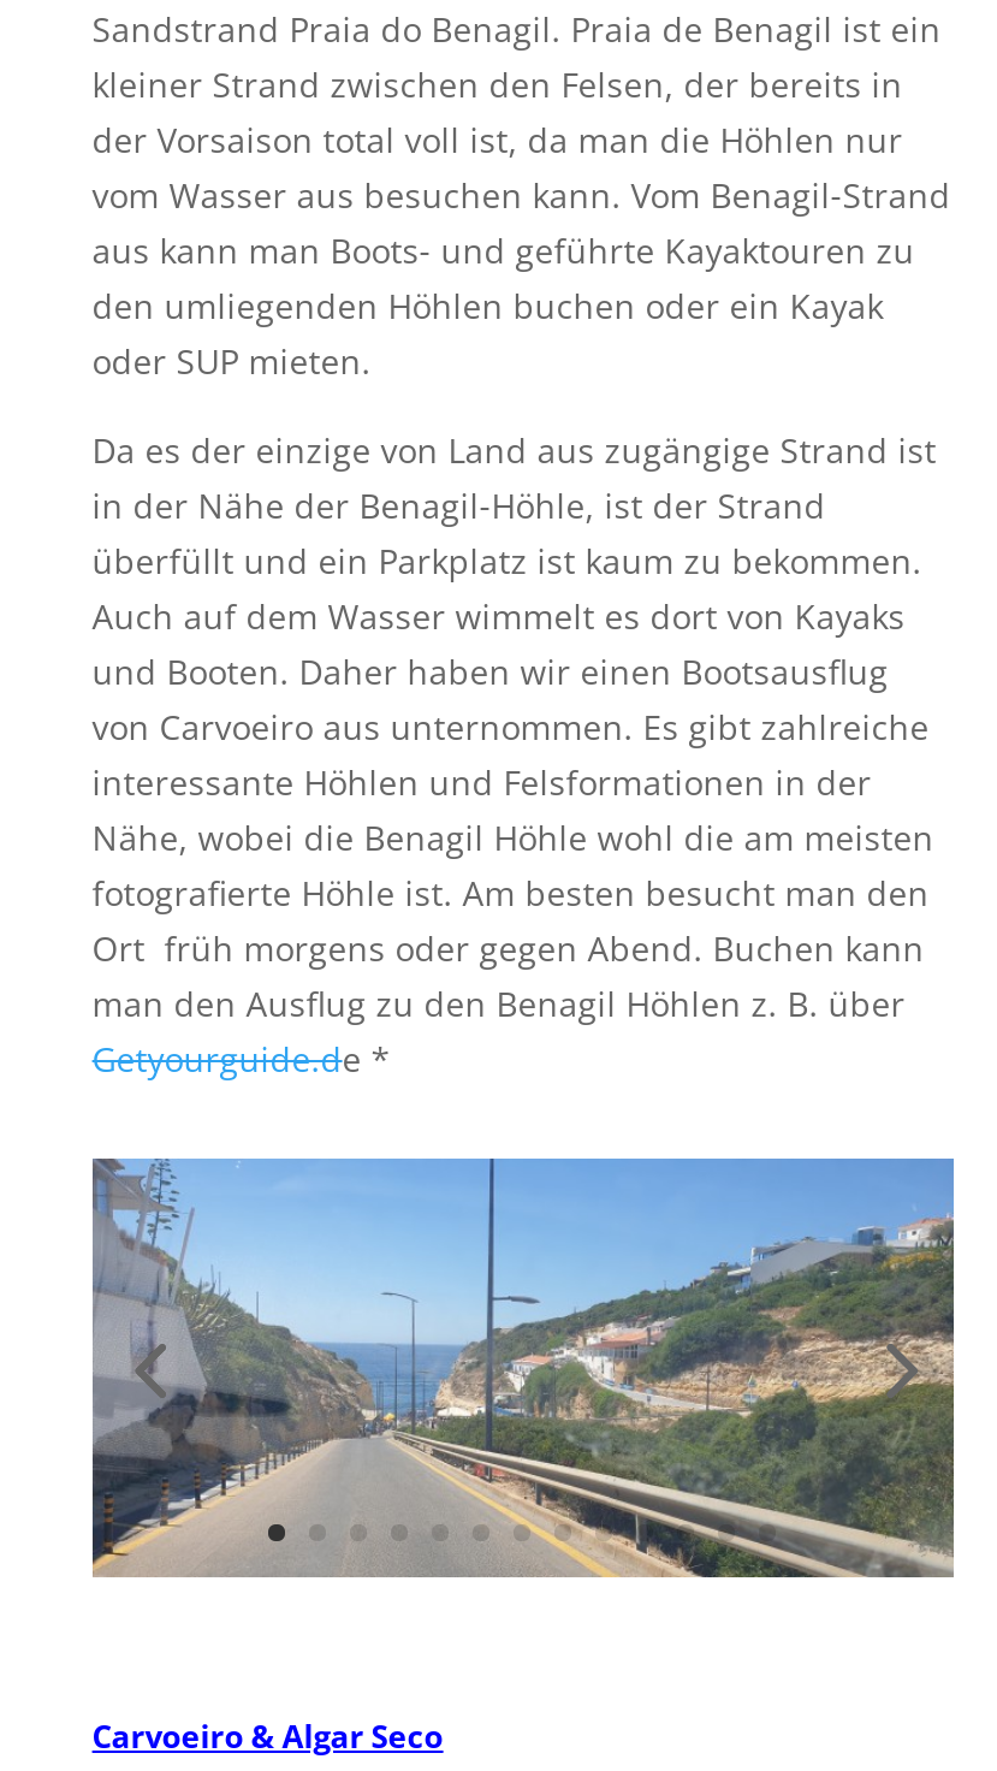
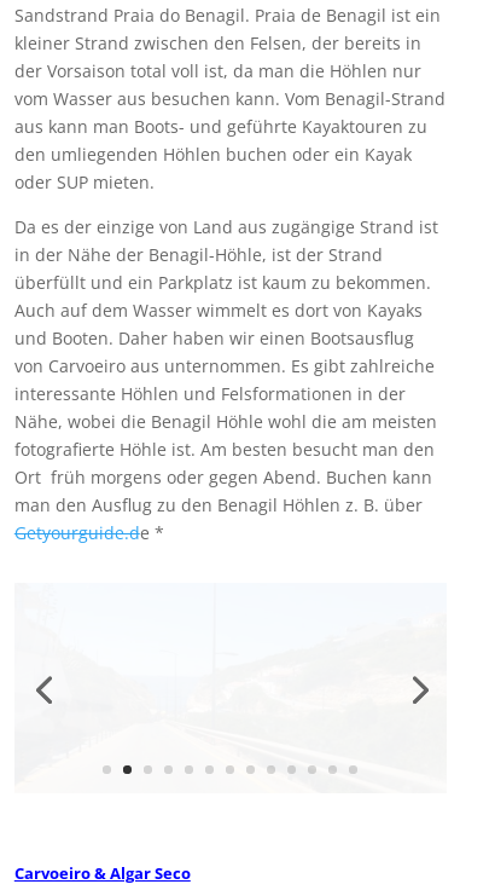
- [image]
